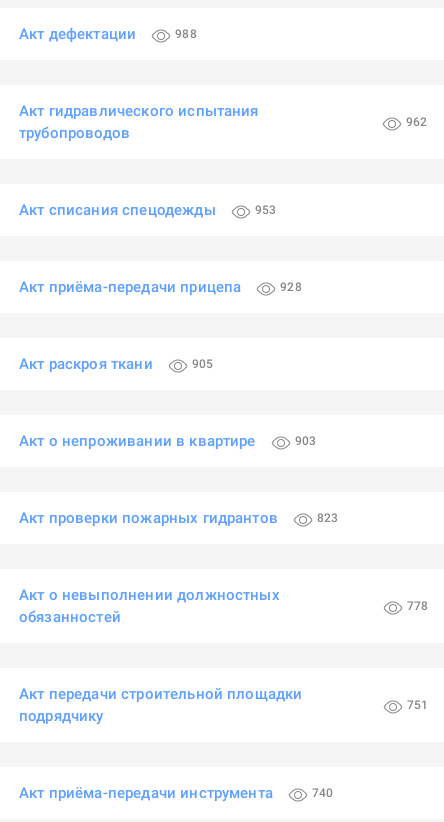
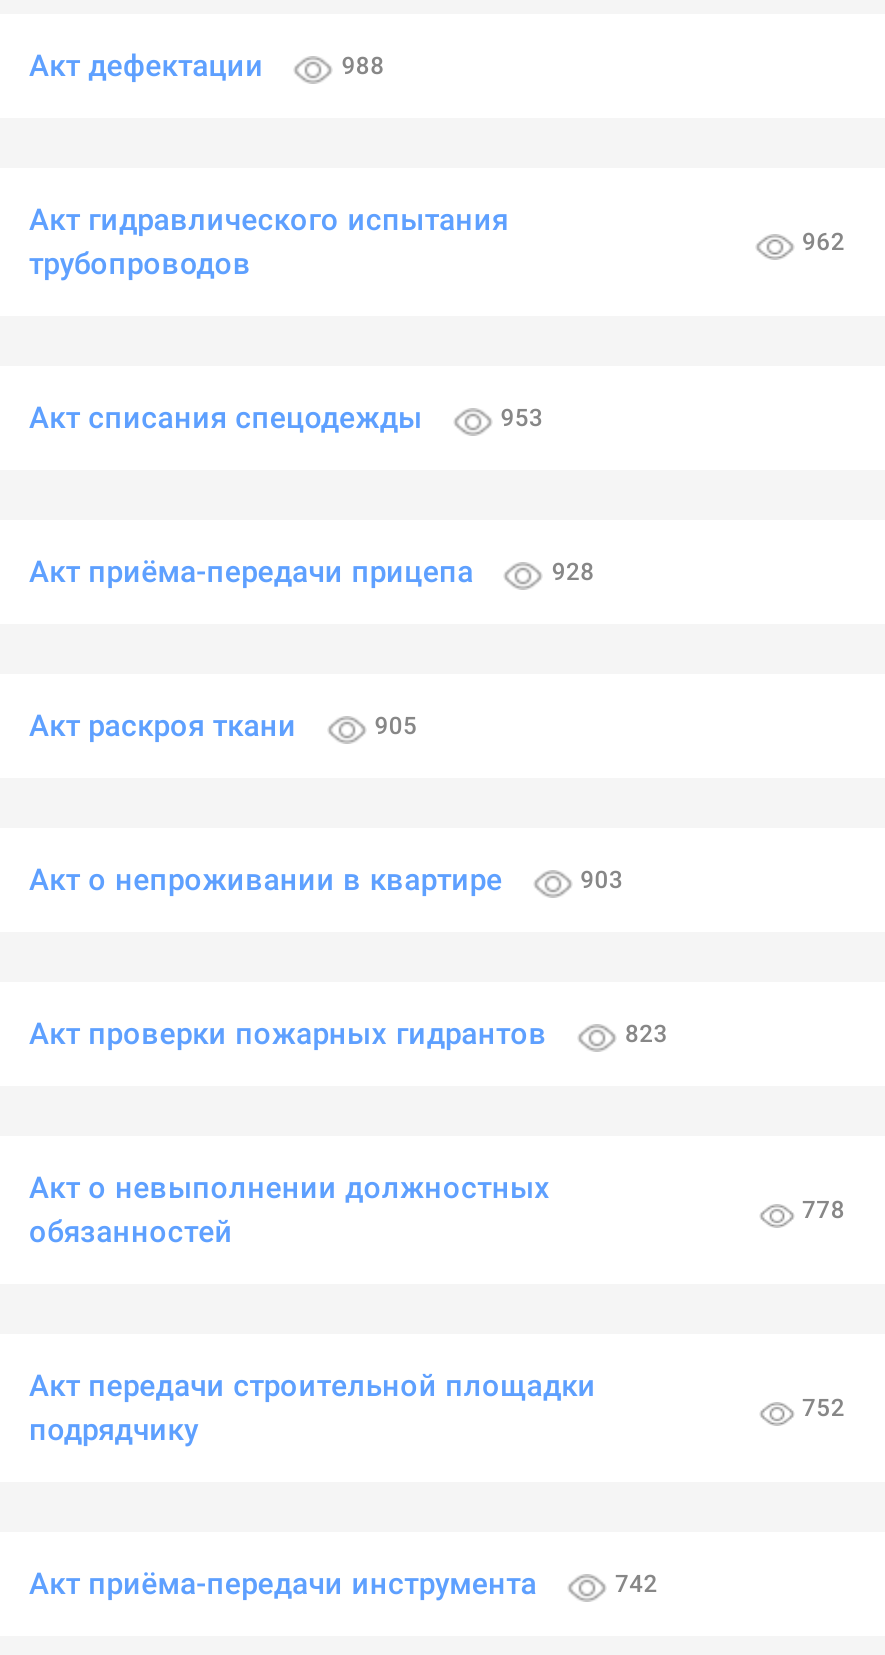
- 751
+ 752

- 740
+ 742
